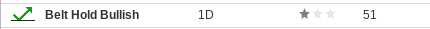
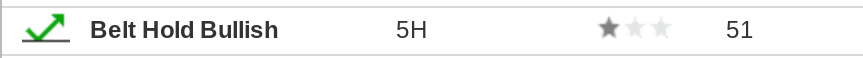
- 1D
+ 5H
